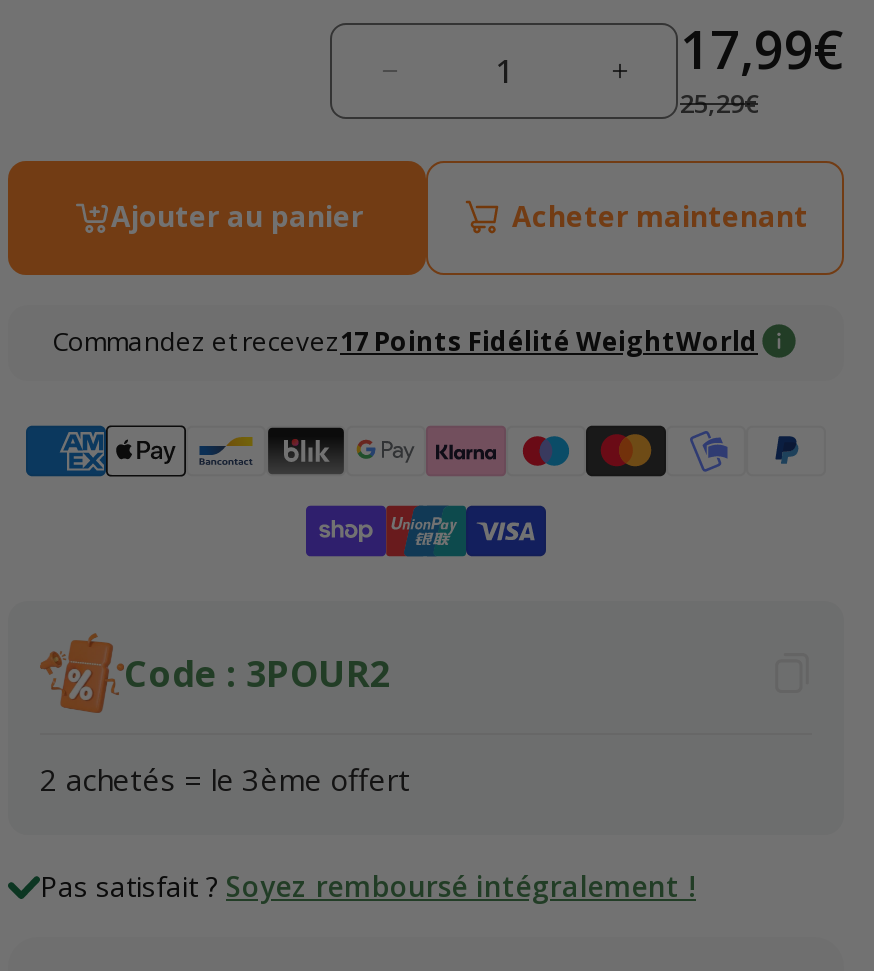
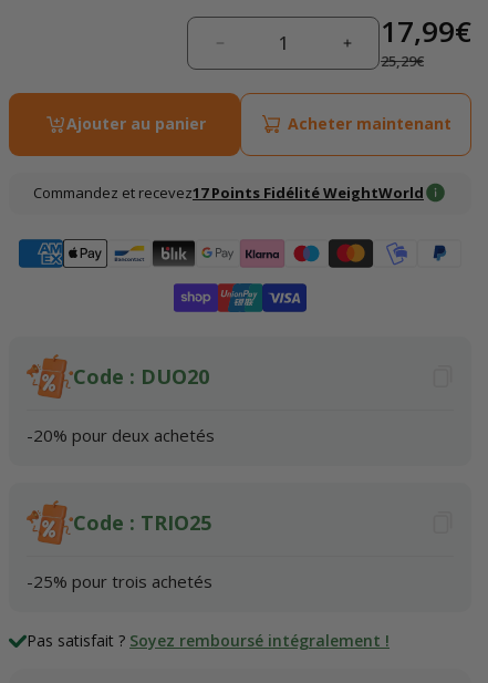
- Code : 3POUR2
- 2 achetés = le 3ème offert
+ Code : DUO20
+ -20% pour deux achetés
+ Code : TRIO25
+ -25% pour trois achetés
